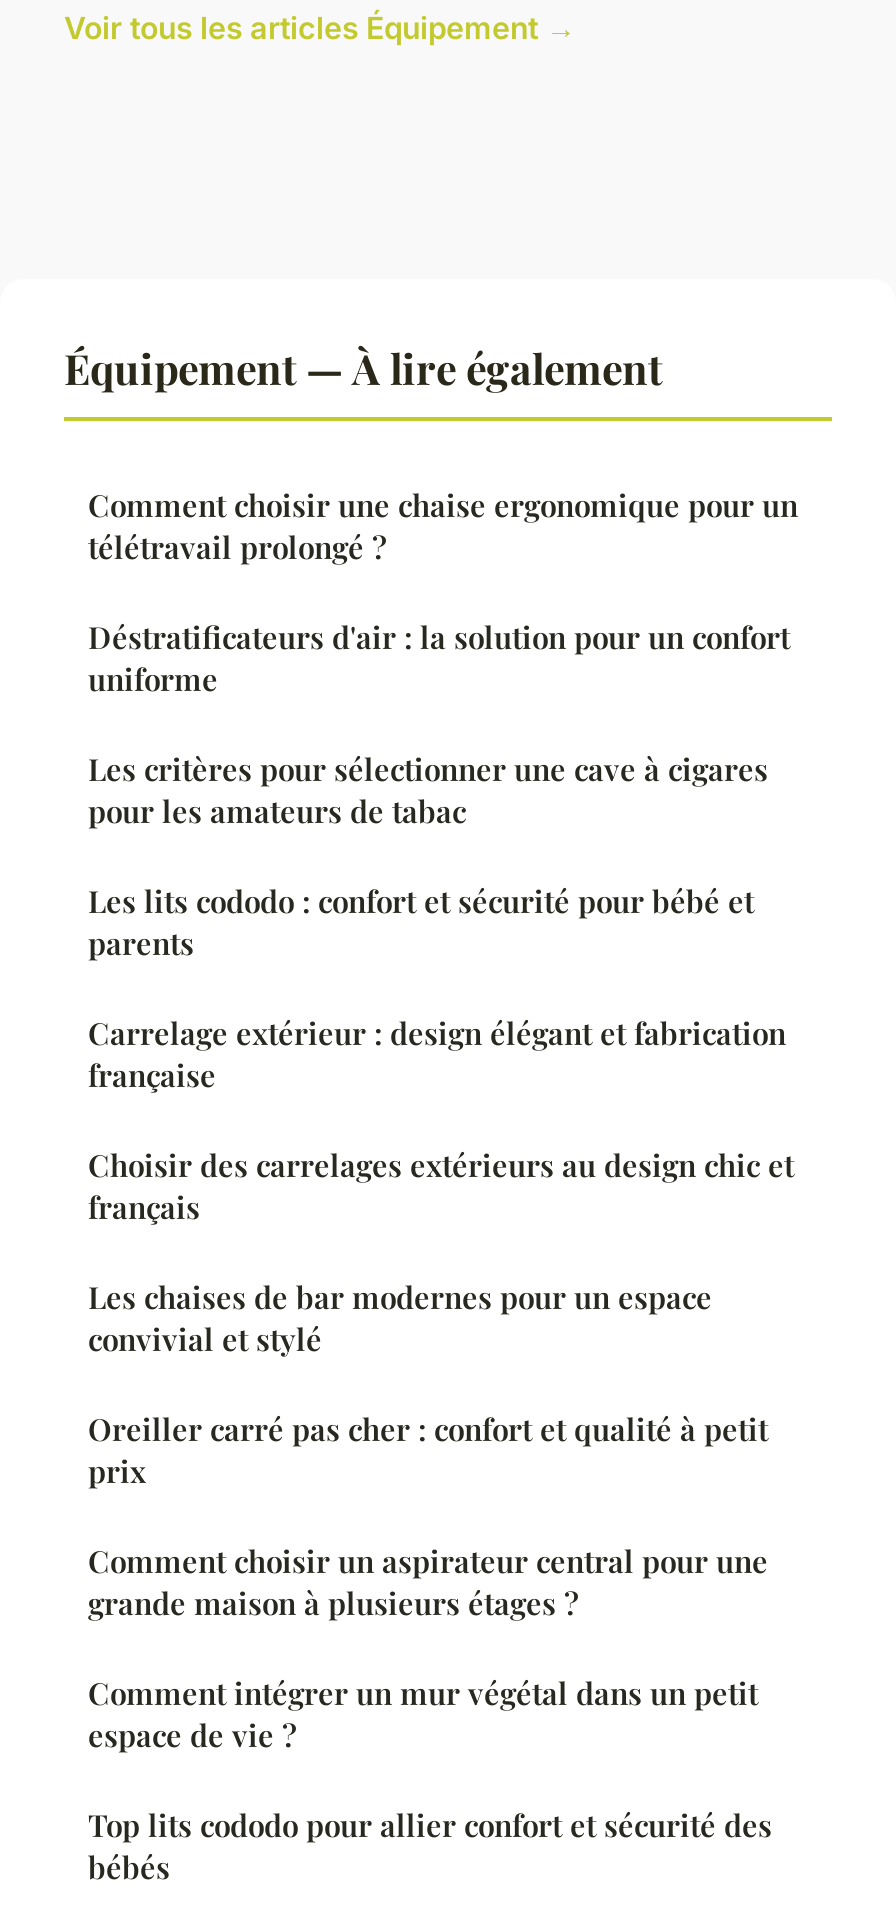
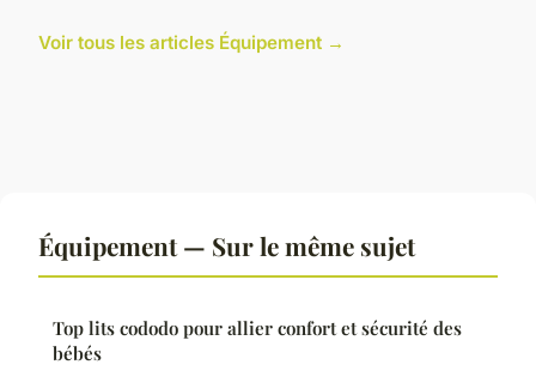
- Équipement — À lire également
- Comment choisir une chaise ergonomique pour un
- télétravail prolongé ?
- Déstratificateurs d'air : la solution pour un confort
- uniforme
- Les critères pour sélectionner une cave à cigares
- pour les amateurs de tabac
- Les lits cododo : confort et sécurité pour bébé et
- parents
- Carrelage extérieur : design élégant et fabrication
- française
- Choisir des carrelages extérieurs au design chic et
- français
- Les chaises de bar modernes pour un espace
- convivial et stylé
- Oreiller carré pas cher : confort et qualité à petit
- prix
- Comment choisir un aspirateur central pour une
- grande maison à plusieurs étages ?
- Comment intégrer un mur végétal dans un petit
- espace de vie ?
+ Équipement — Sur le même sujet
